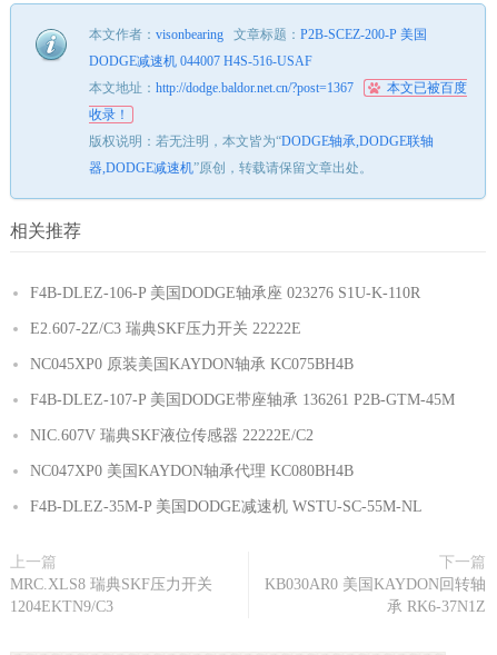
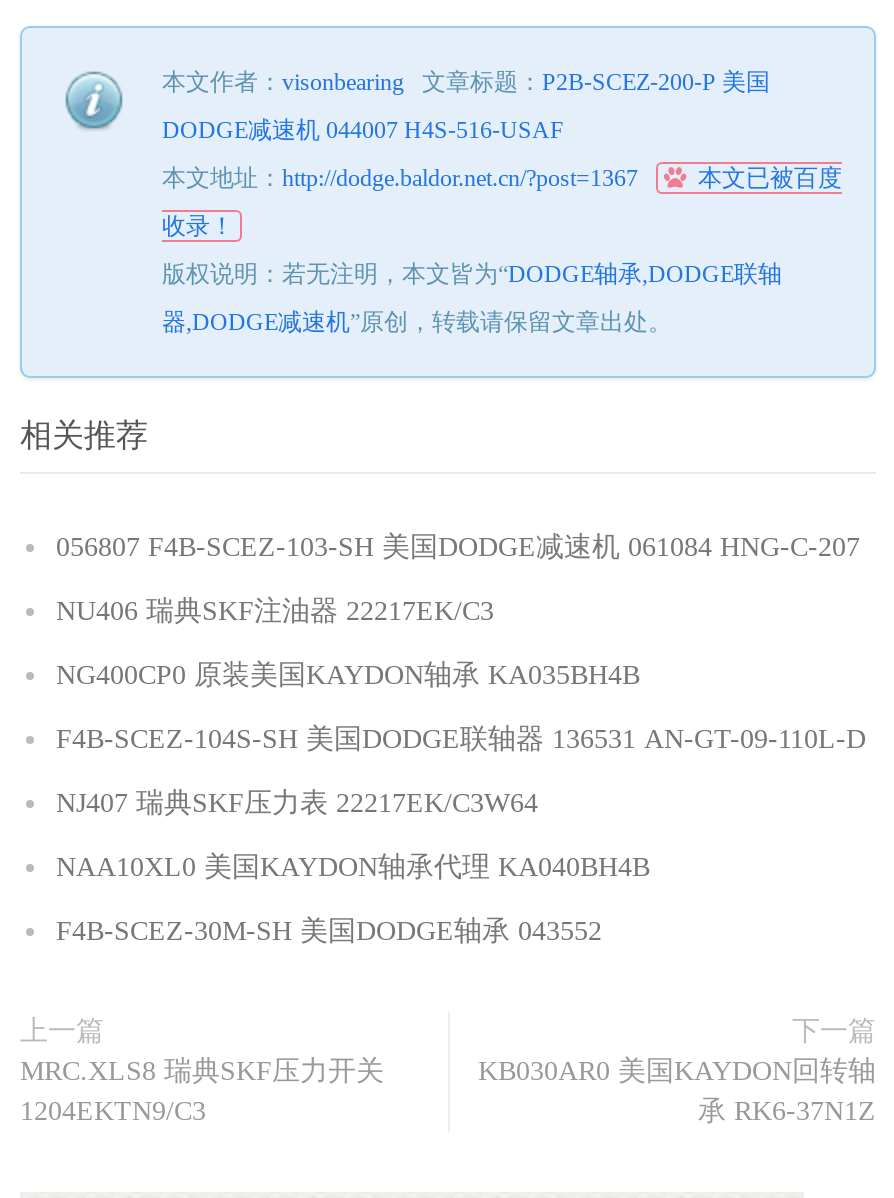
- F4B-DLEZ-106-P 美国DODGE轴承座 023276 S1U-K-110R
+ 056807 F4B-SCEZ-103-SH 美国DODGE减速机 061084 HNG-C-207

- E2.607-2Z/C3 瑞典SKF压力开关 22222E
+ NU406 瑞典SKF注油器 22217EK/C3

- NC045XP0 原装美国KAYDON轴承 KC075BH4B
+ NG400CP0 原装美国KAYDON轴承 KA035BH4B

- F4B-DLEZ-107-P 美国DODGE带座轴承 136261 P2B-GTM-45M
+ F4B-SCEZ-104S-SH 美国DODGE联轴器 136531 AN-GT-09-110L-D

- NIC.607V 瑞典SKF液位传感器 22222E/C2
+ NJ407 瑞典SKF压力表 22217EK/C3W64

- NC047XP0 美国KAYDON轴承代理 KC080BH4B
+ NAA10XL0 美国KAYDON轴承代理 KA040BH4B

- F4B-DLEZ-35M-P 美国DODGE减速机 WSTU-SC-55M-NL
+ F4B-SCEZ-30M-SH 美国DODGE轴承 043552
